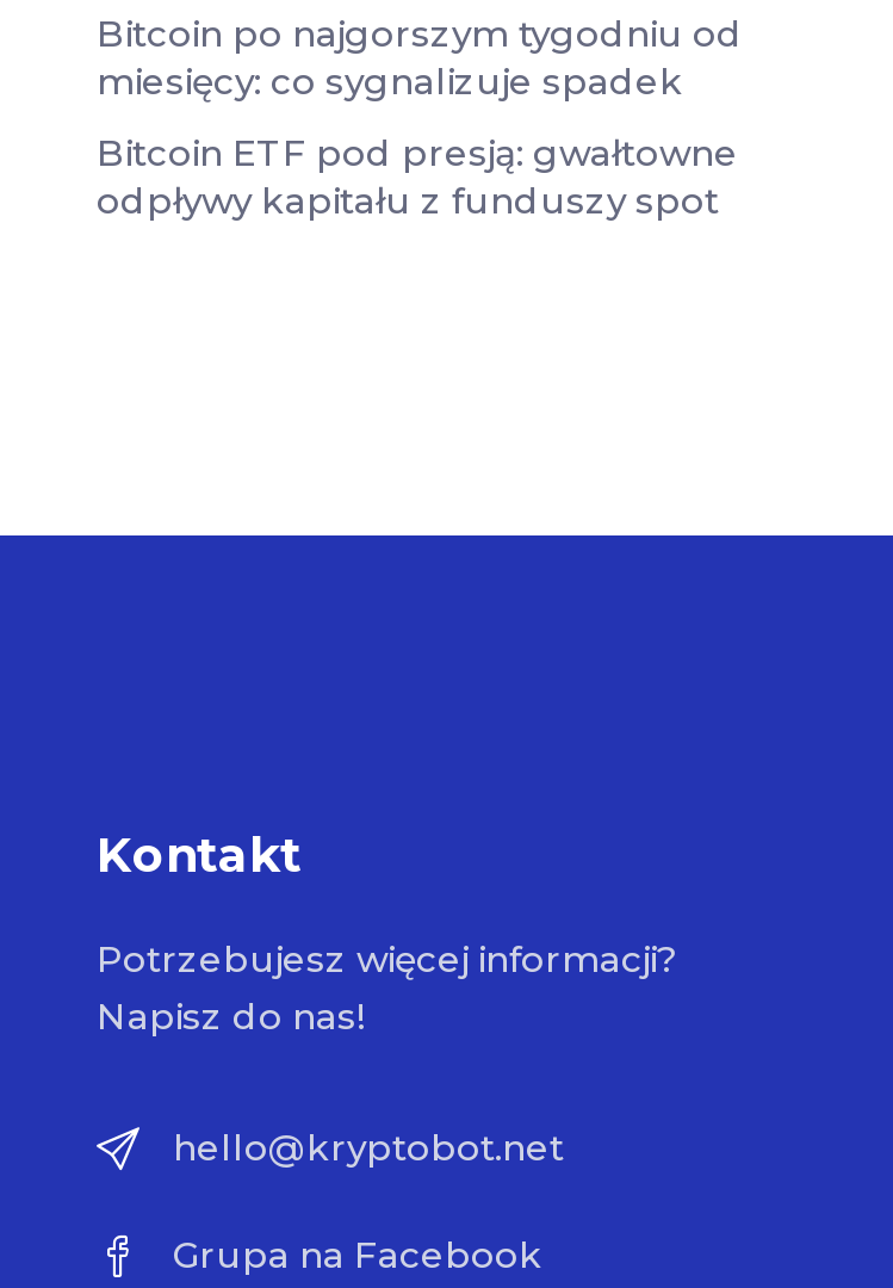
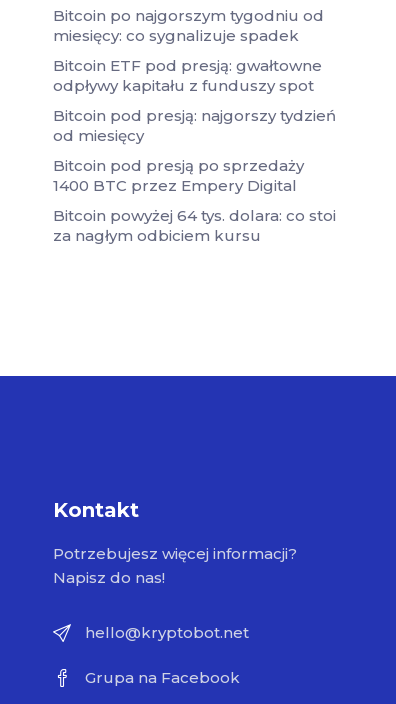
+ Bitcoin pod presją: najgorszy tydzień
+ od miesięcy
+ Bitcoin pod presją po sprzedaży
+ 1400 BTC przez Empery Digital
+ Bitcoin powyżej 64 tys. dolara: co stoi
+ za nagłym odbiciem kursu
